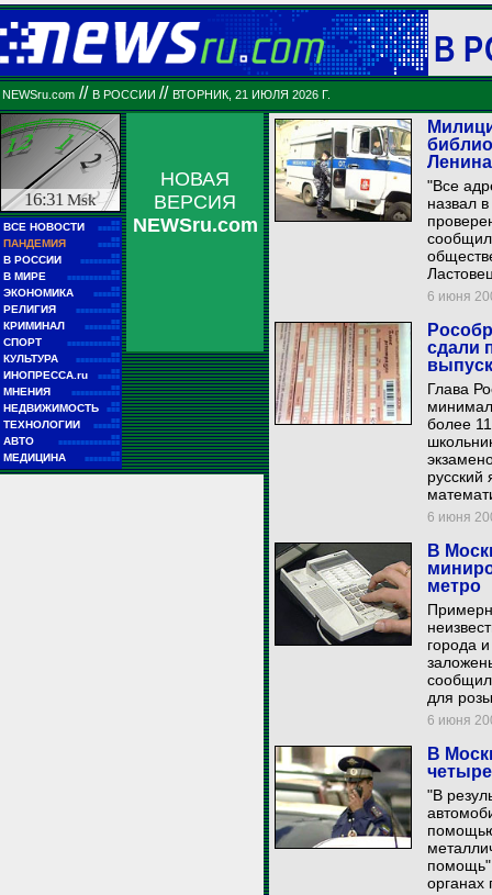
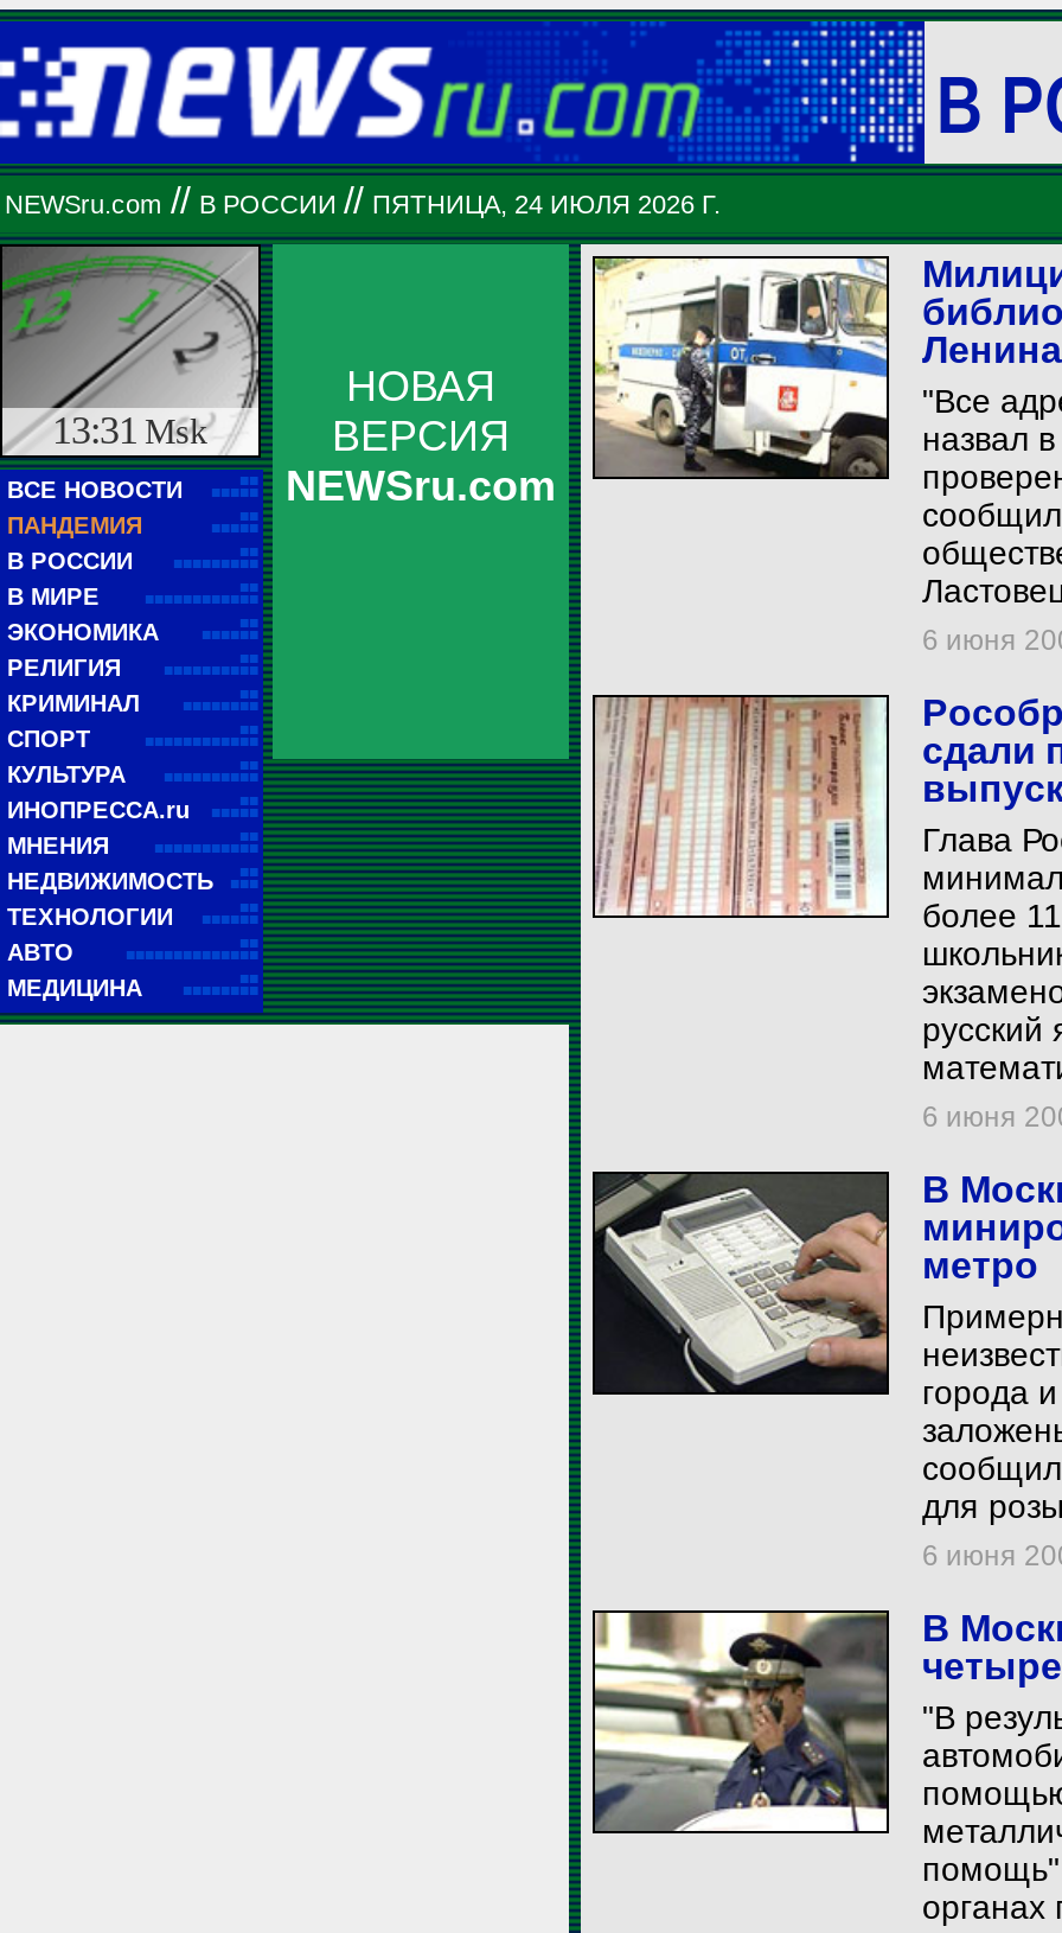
- NEWSru.com // В РОССИИ // ВТОРНИК, 21 ИЮЛЯ 2026 Г.
+ NEWSru.com // В РОССИИ // ПЯТНИЦА, 24 ИЮЛЯ 2026 Г.

- 16:31 Msk
+ 13:31 Msk
